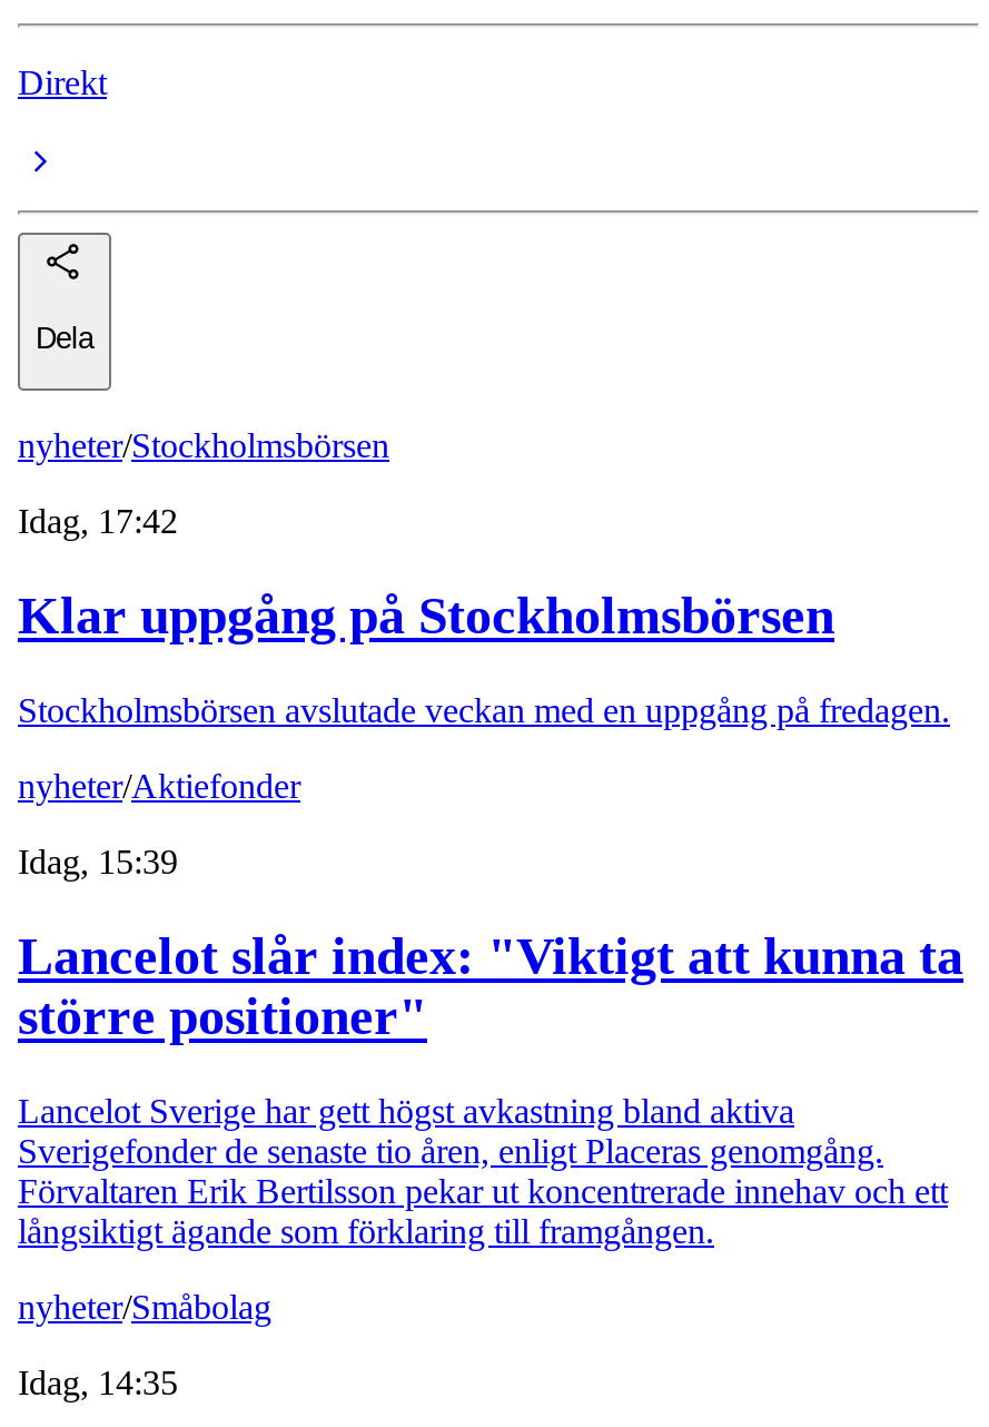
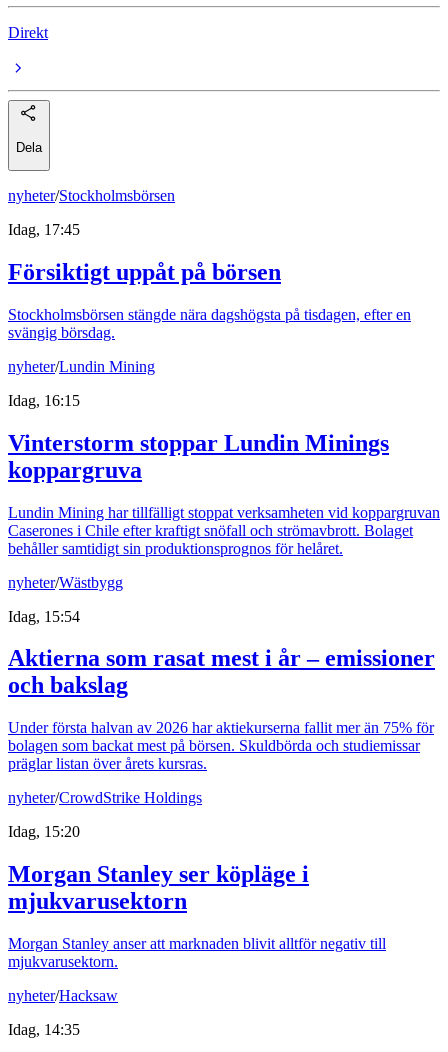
- Idag, 17:42
- Klar uppgång på Stockholmsbörsen
- Stockholmsbörsen avslutade veckan med en uppgång på fredagen.
- nyheter/Aktiefonder
- Idag, 15:39
- Lancelot slår index: "Viktigt att kunna ta
- större positioner"
- Lancelot Sverige har gett högst avkastning bland aktiva
- Sverigefonder de senaste tio åren, enligt Placeras genomgång.
- Förvaltaren Erik Bertilsson pekar ut koncentrerade innehav och ett
- långsiktigt ägande som förklaring till framgången.
- nyheter/Småbolag
+ Idag, 17:45
+ Försiktigt uppåt på börsen
+ Stockholmsbörsen stängde nära dagshögsta på tisdagen, efter en
+ svängig börsdag.
+ nyheter/Lundin Mining
+ Idag, 16:15
+ Vinterstorm stoppar Lundin Minings
+ koppargruva
+ Lundin Mining har tillfälligt stoppat verksamheten vid koppargruvan
+ Caserones i Chile efter kraftigt snöfall och strömavbrott. Bolaget
+ behåller samtidigt sin produktionsprognos för helåret.
+ nyheter/Wästbygg
+ Idag, 15:54
+ Aktierna som rasat mest i år – emissioner
+ och bakslag
+ Under första halvan av 2026 har aktiekurserna fallit mer än 75% för
+ bolagen som backat mest på börsen. Skuldbörda och studiemissar
+ präglar listan över årets kursras.
+ nyheter/CrowdStrike Holdings
+ Idag, 15:20
+ Morgan Stanley ser köpläge i
+ mjukvarusektorn
+ Morgan Stanley anser att marknaden blivit alltför negativ till
+ mjukvarusektorn.
+ nyheter/Hacksaw
